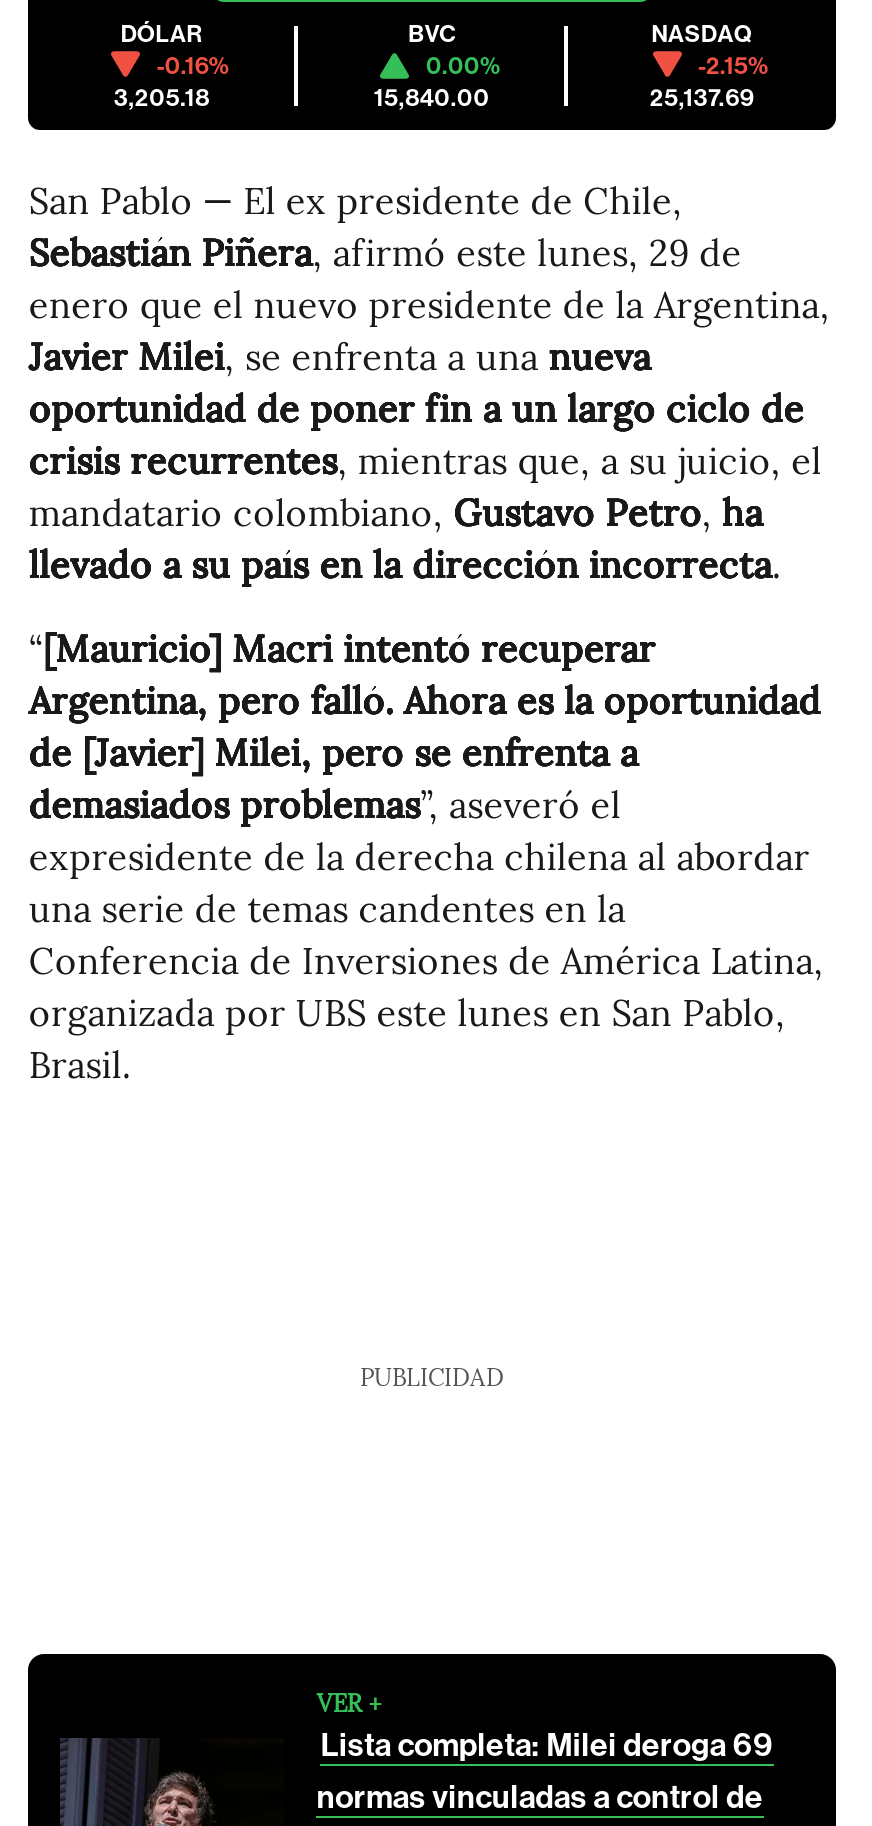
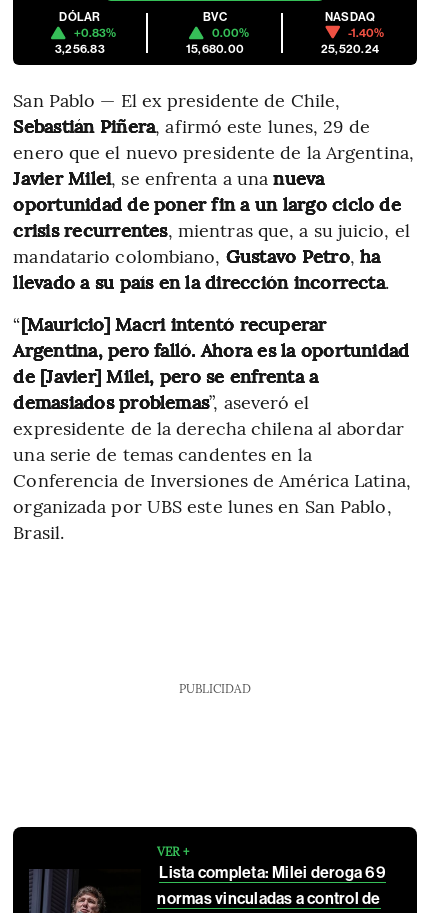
- -0.16%
+ +0.83%

- -2.15%
+ -1.40%

- 3,205.18
+ 3,256.83

- 15,840.00
+ 15,680.00

- 25,137.69
+ 25,520.24
